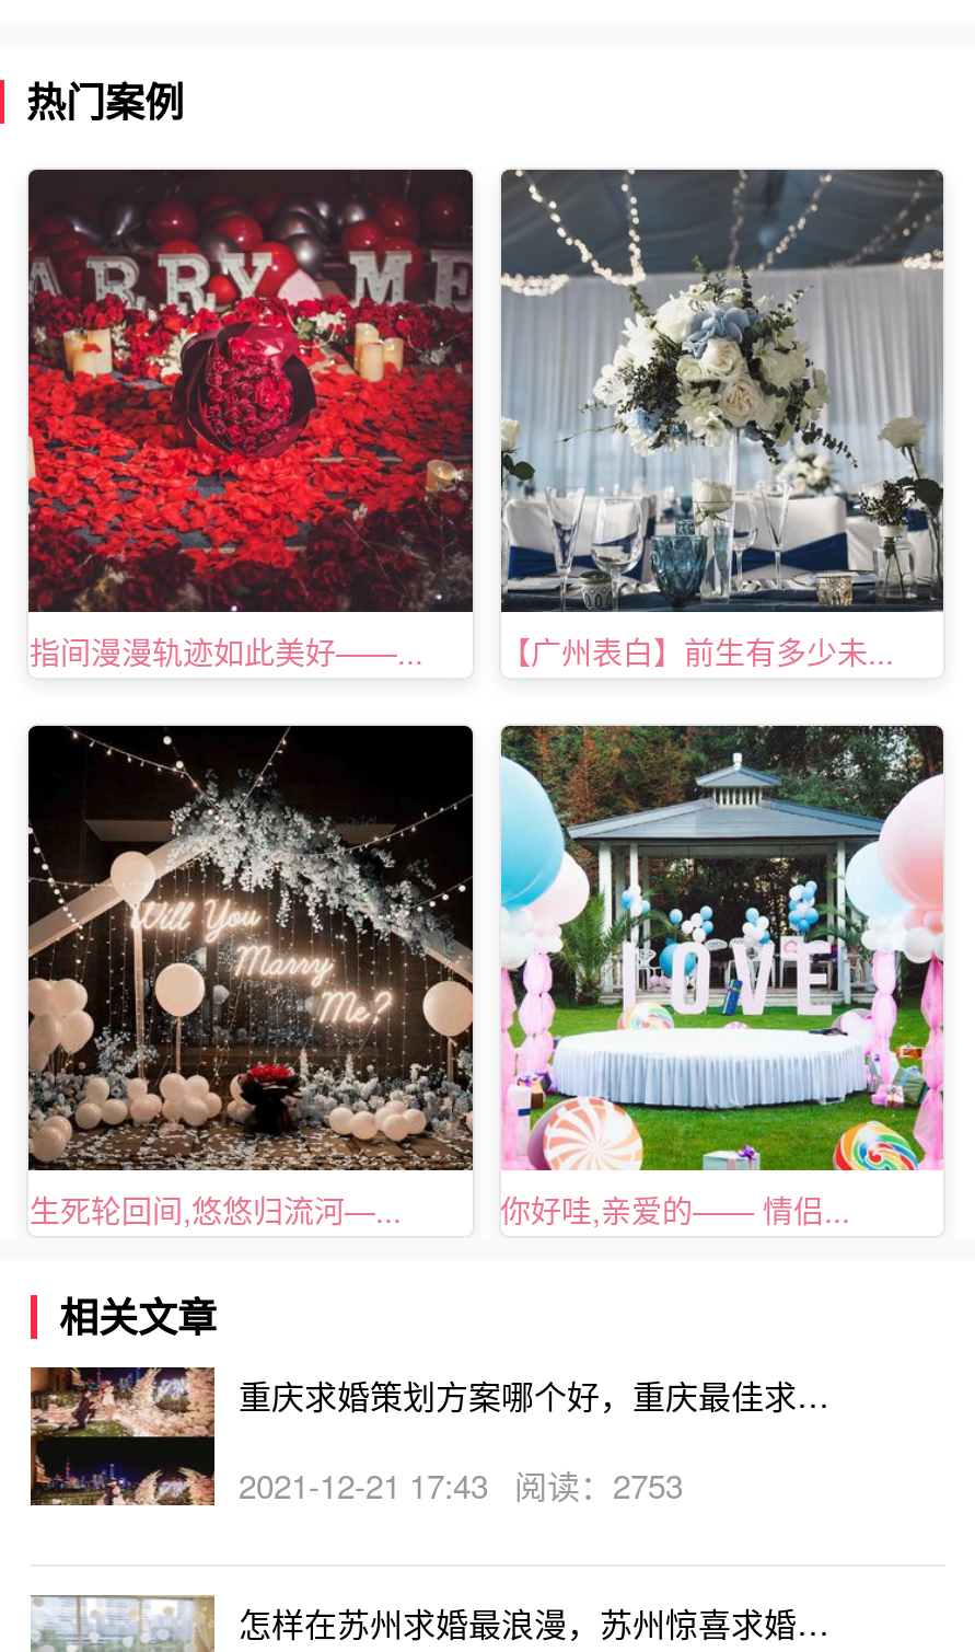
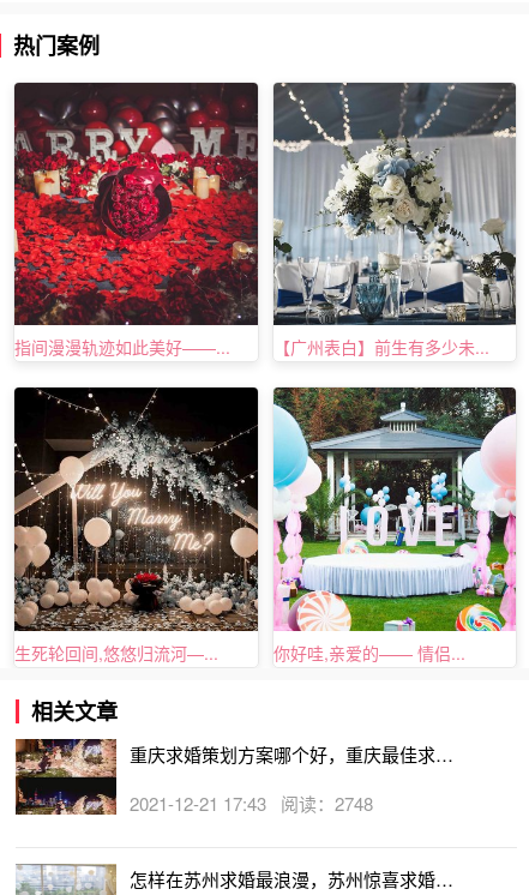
- 2021-12-21 17:43 阅读：2753
+ 2021-12-21 17:43 阅读：2748
